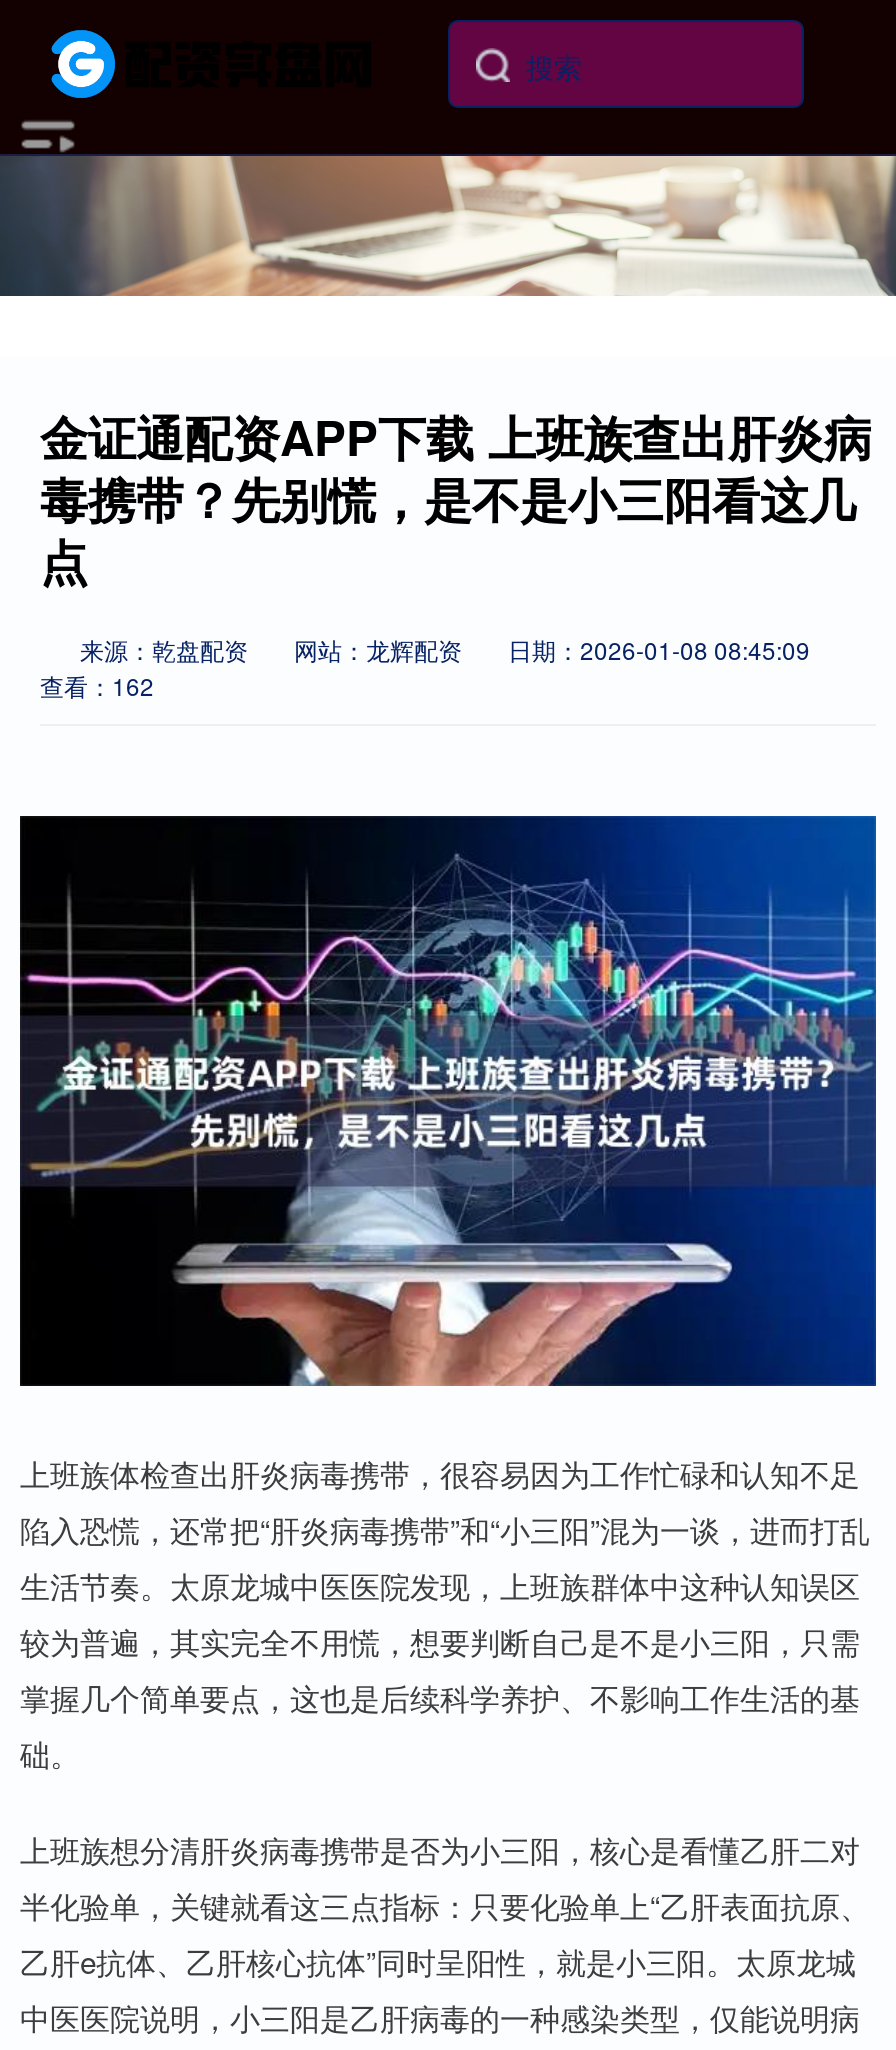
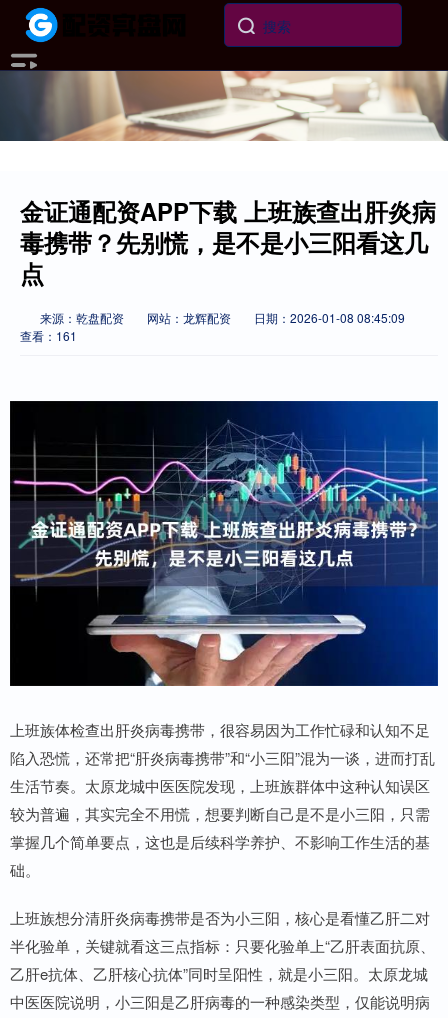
- 查看：162
+ 查看：161
